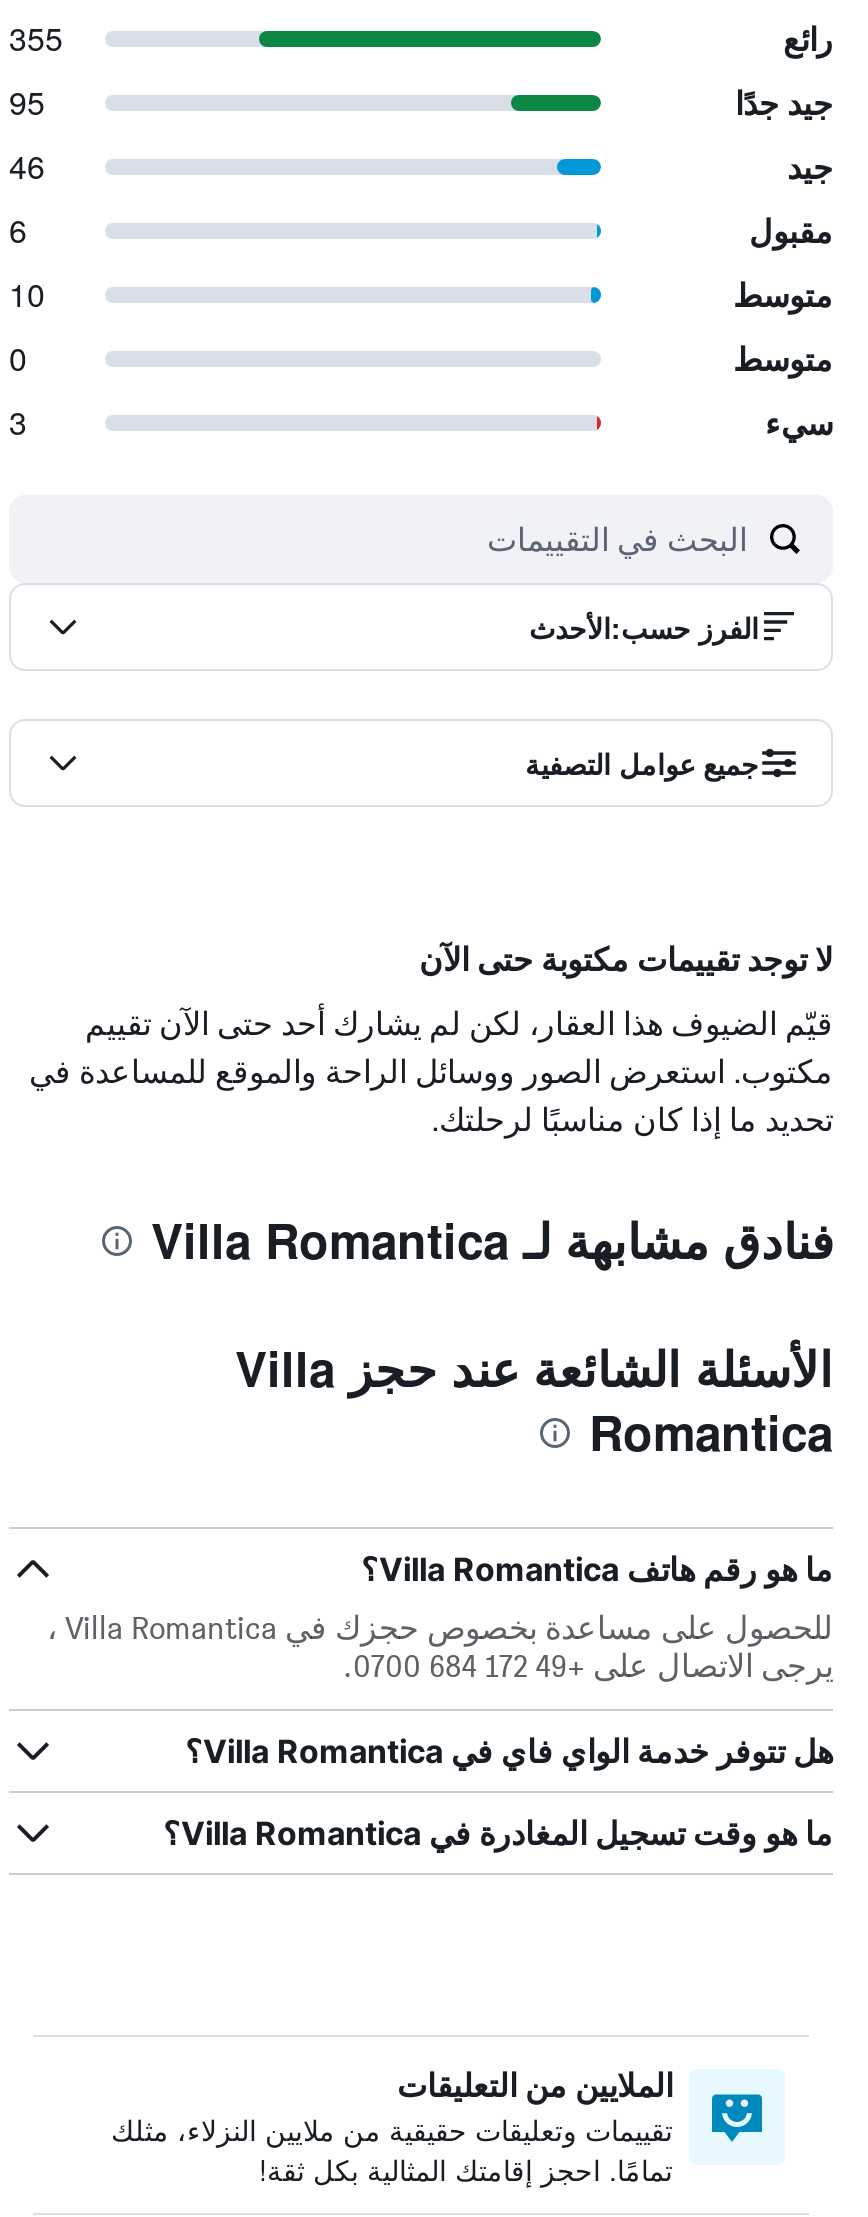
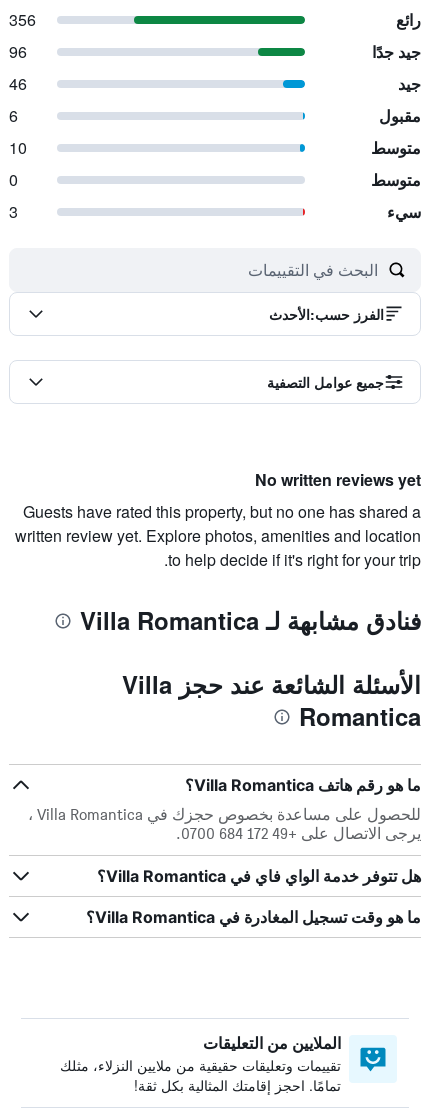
- 355
+ 356

- 95
+ 96

- لا توجد تقييمات مكتوبة حتى الآن
- قيّم الضيوف هذا العقار، لكن لم يشارك أحد حتى الآن تقييم
- مكتوب. استعرض الصور ووسائل الراحة والموقع للمساعدة في
- تحديد ما إذا كان مناسبًا لرحلتك.
+ No written reviews yet
+ Guests have rated this property, but no one has shared a
+ written review yet. Explore photos, amenities and location
+ to help decide if it's right for your trip.
